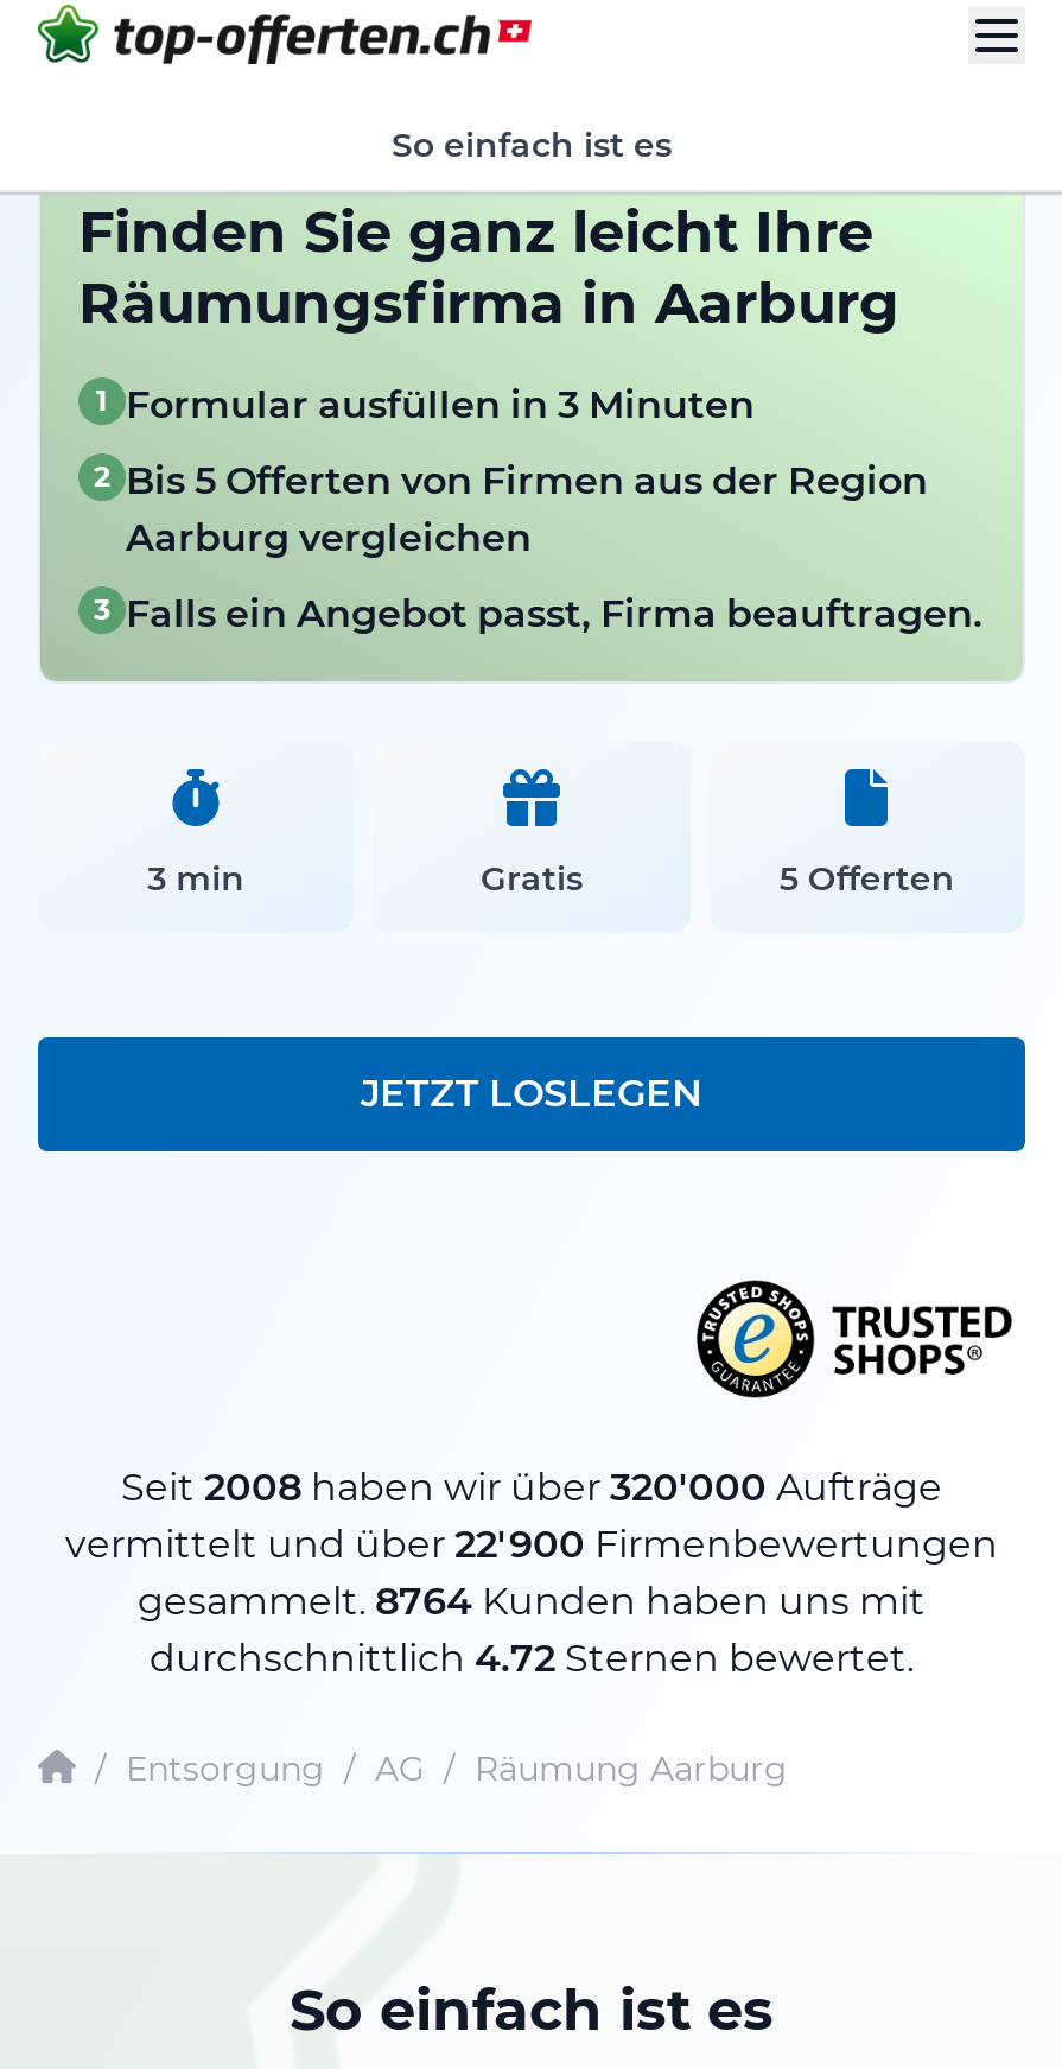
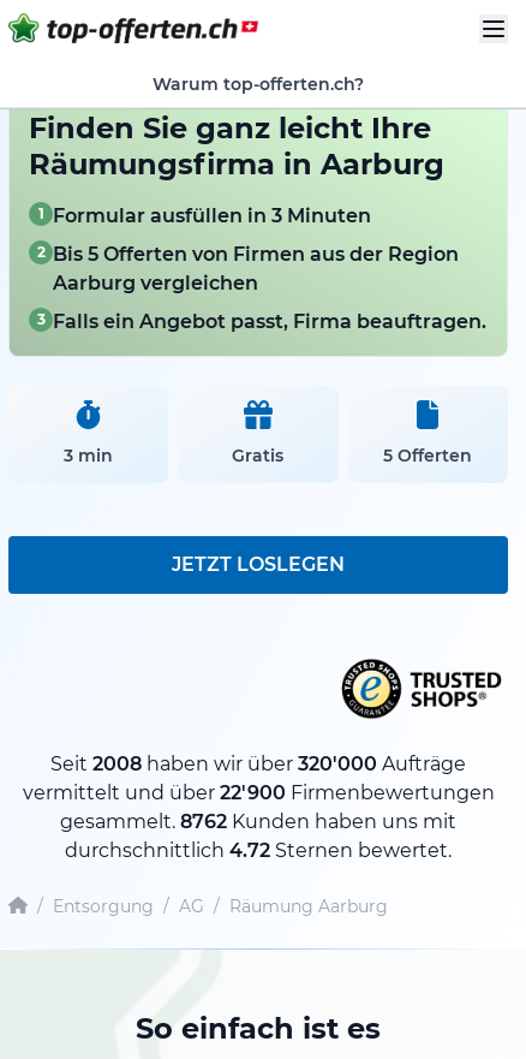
- So einfach ist es
+ Warum top-offerten.ch?

- gesammelt. 8764 Kunden haben uns mit
+ gesammelt. 8762 Kunden haben uns mit
